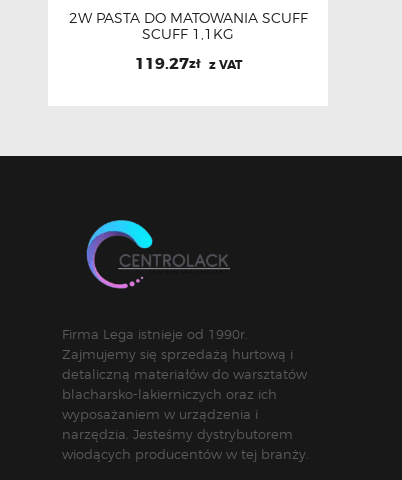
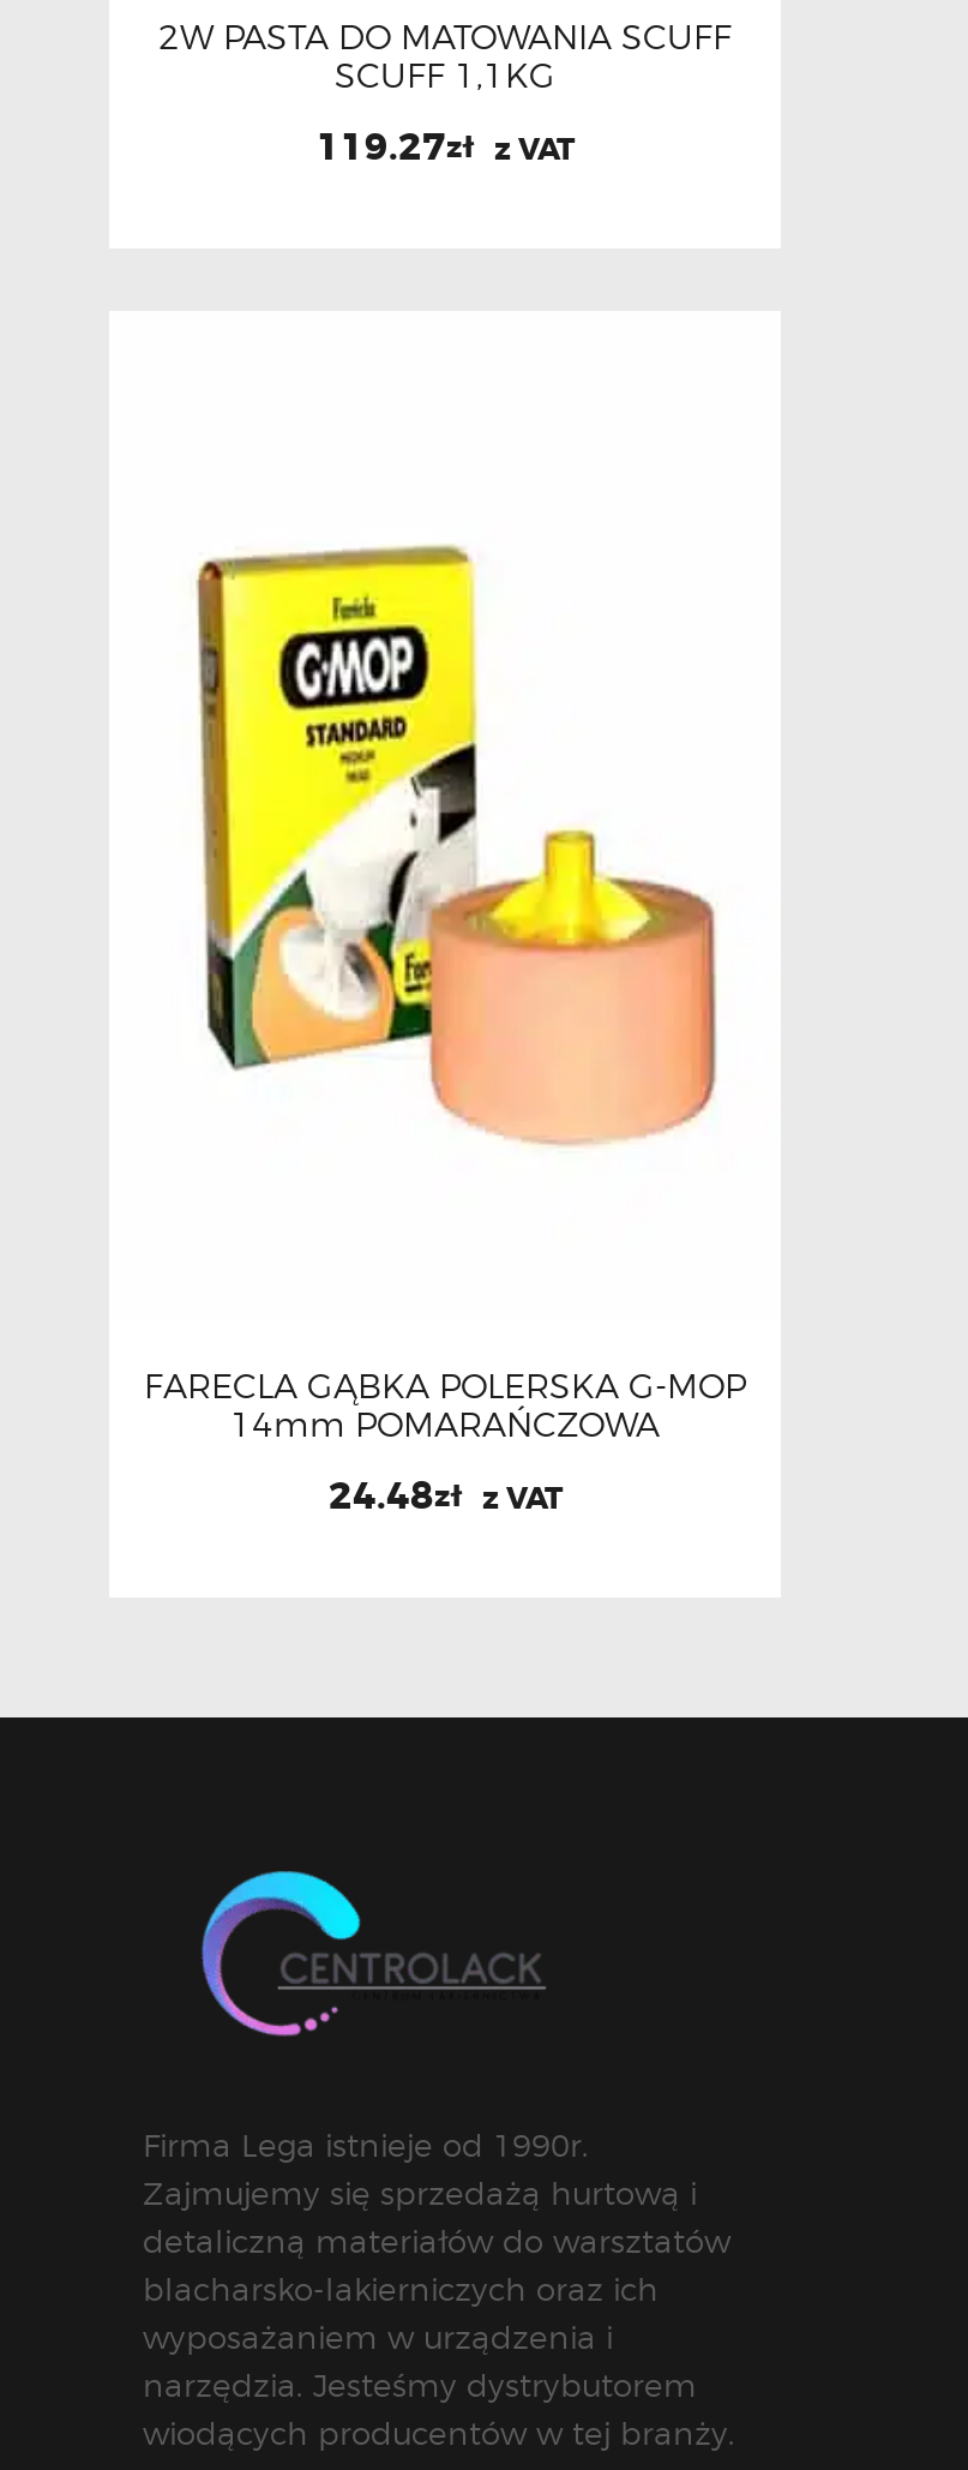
+ FARECLA GĄBKA POLERSKA G-MOP
+ 14mm POMARAŃCZOWA
+ 24.48zł z VAT

+ [image]
